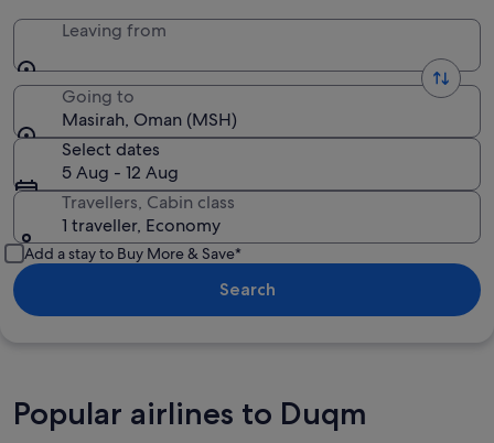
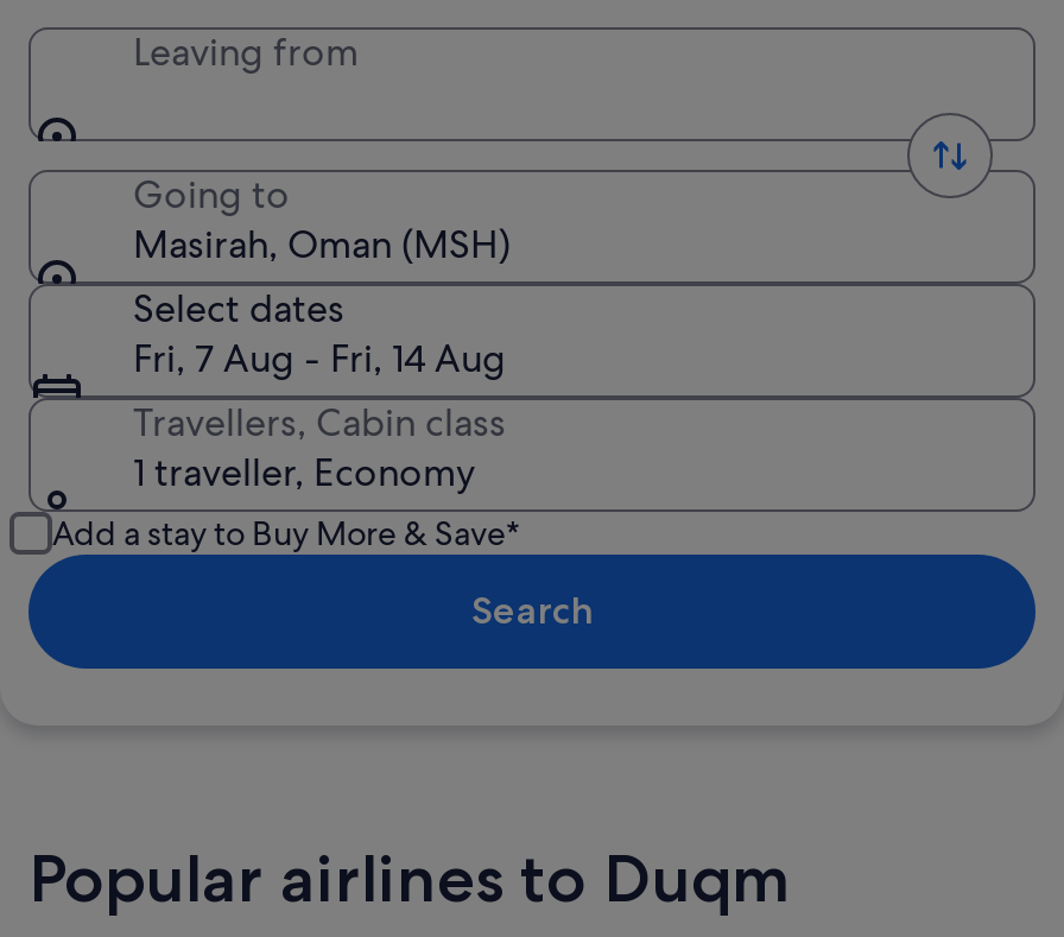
- 5 Aug - 12 Aug
+ Fri, 7 Aug - Fri, 14 Aug
